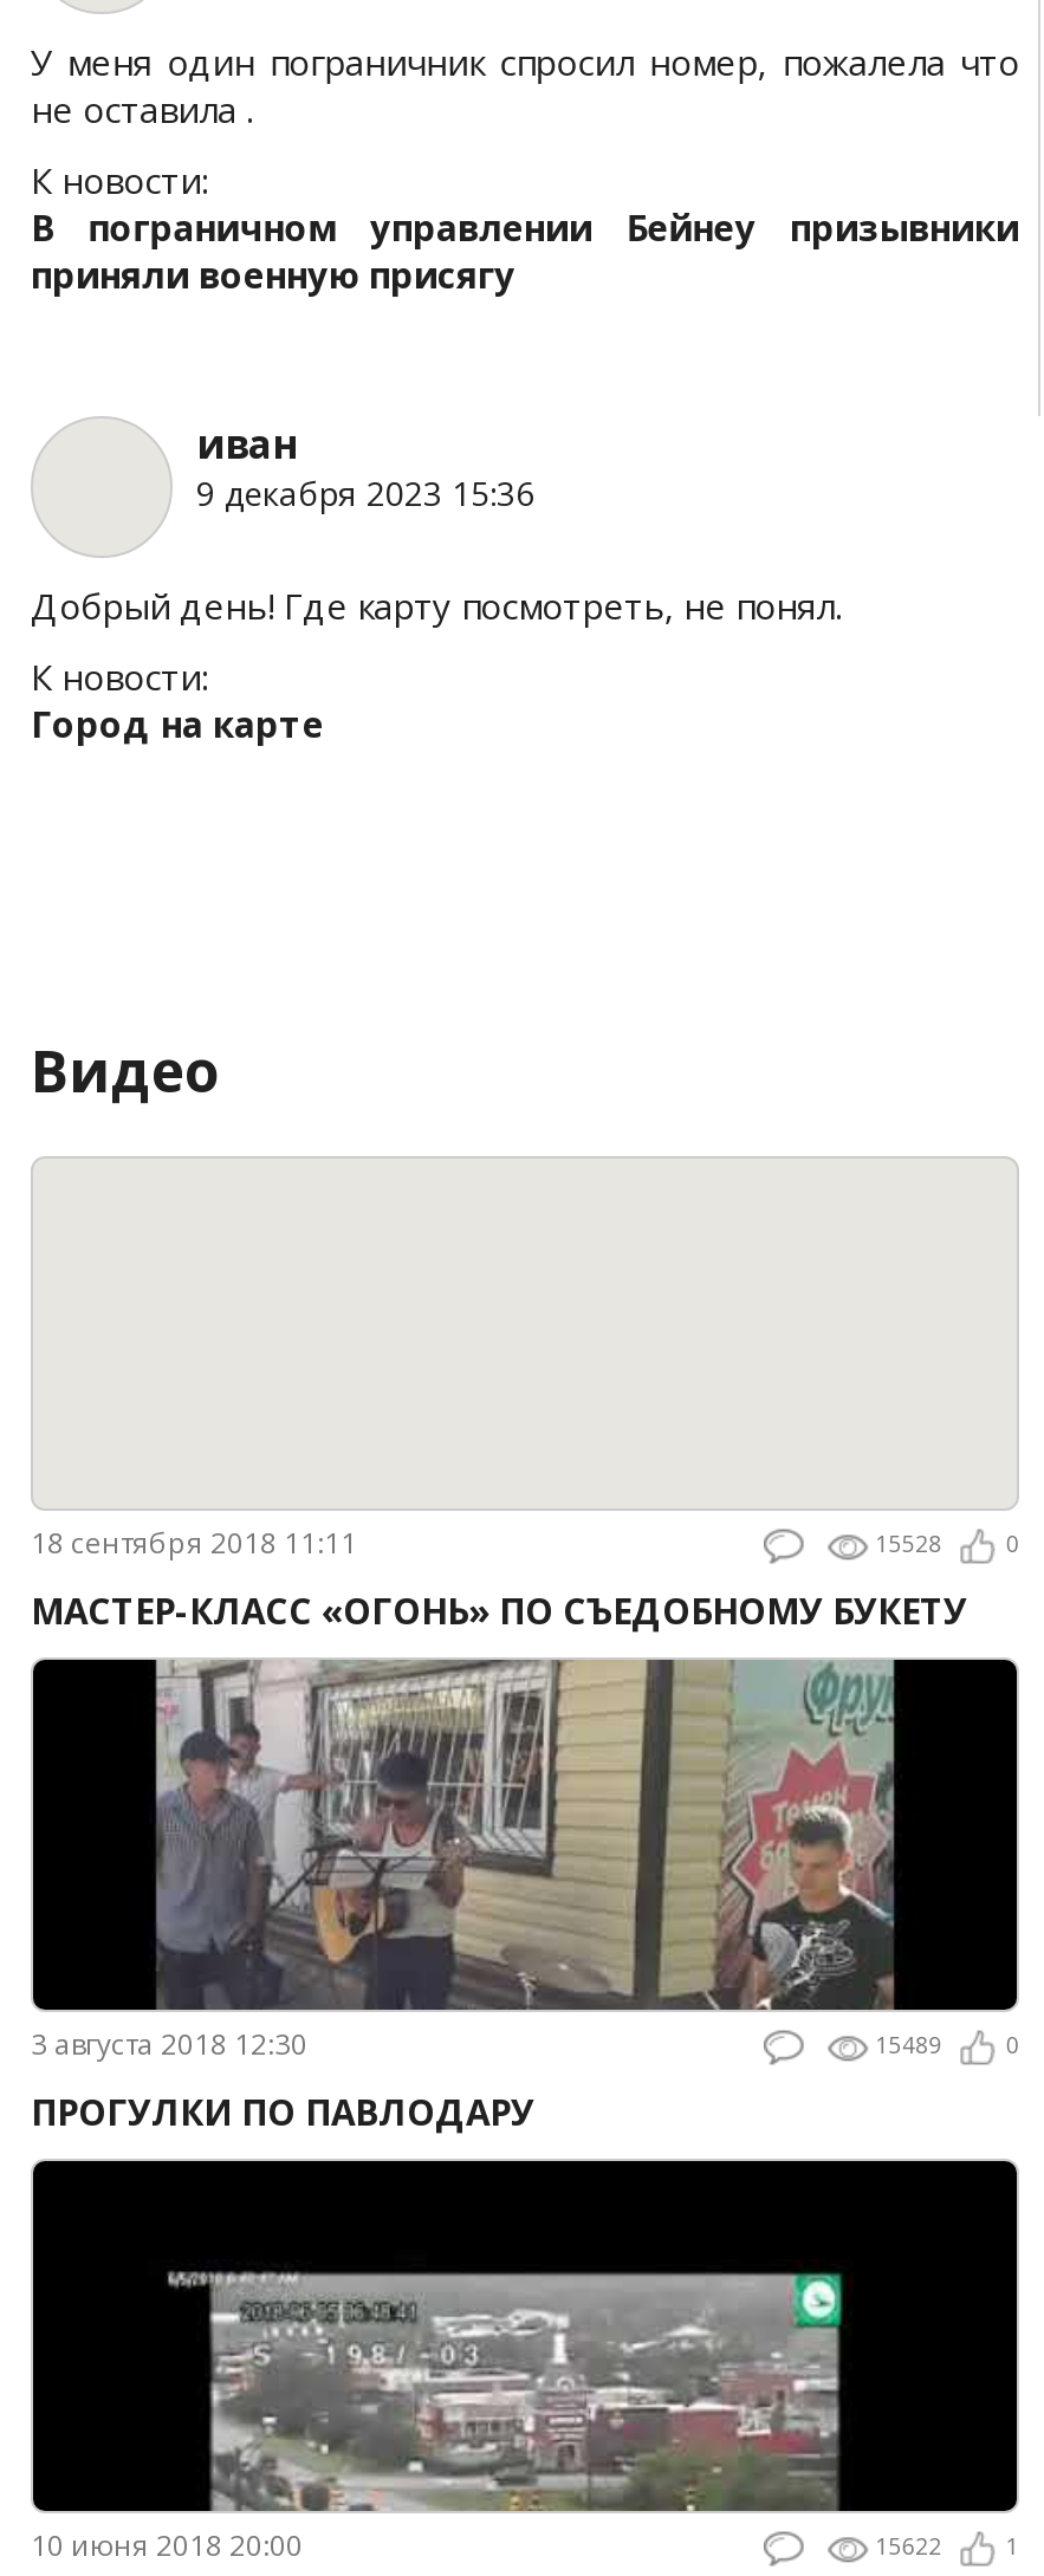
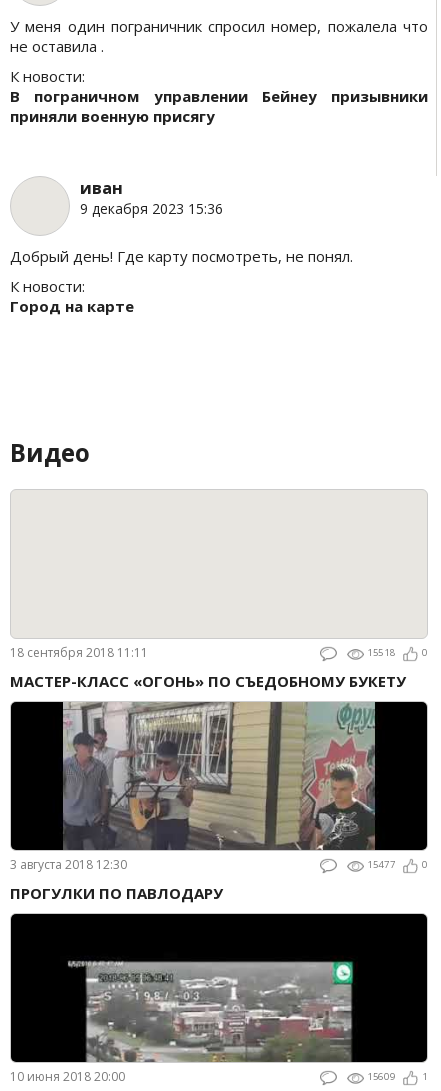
- 15528 0
+ 15518 0

- 15489 0
+ 15477 0

- 15622 1
+ 15609 1
